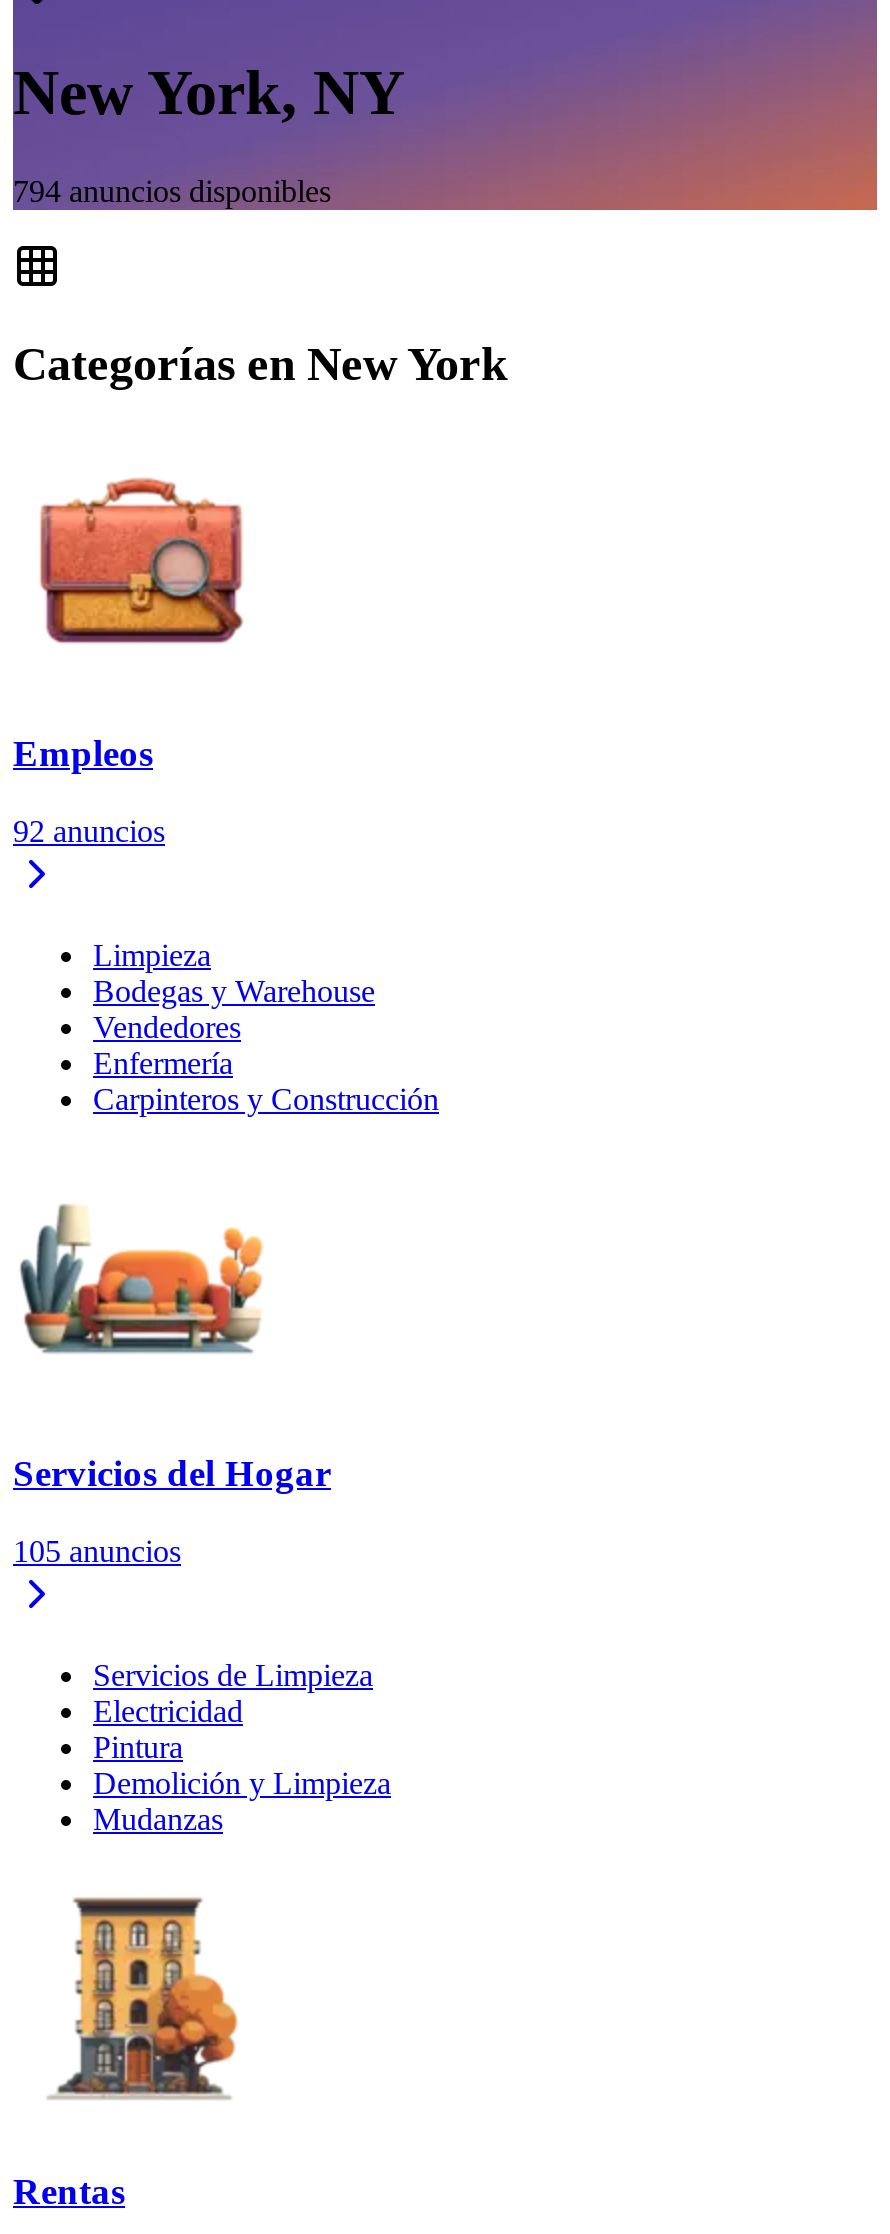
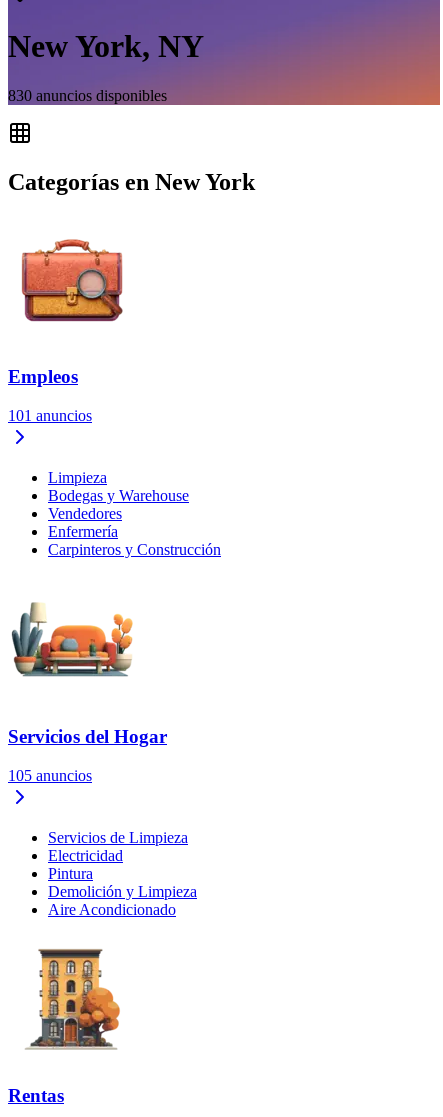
- 794 anuncios disponibles
+ 830 anuncios disponibles

- 92 anuncios
+ 101 anuncios

- Mudanzas
+ Aire Acondicionado
